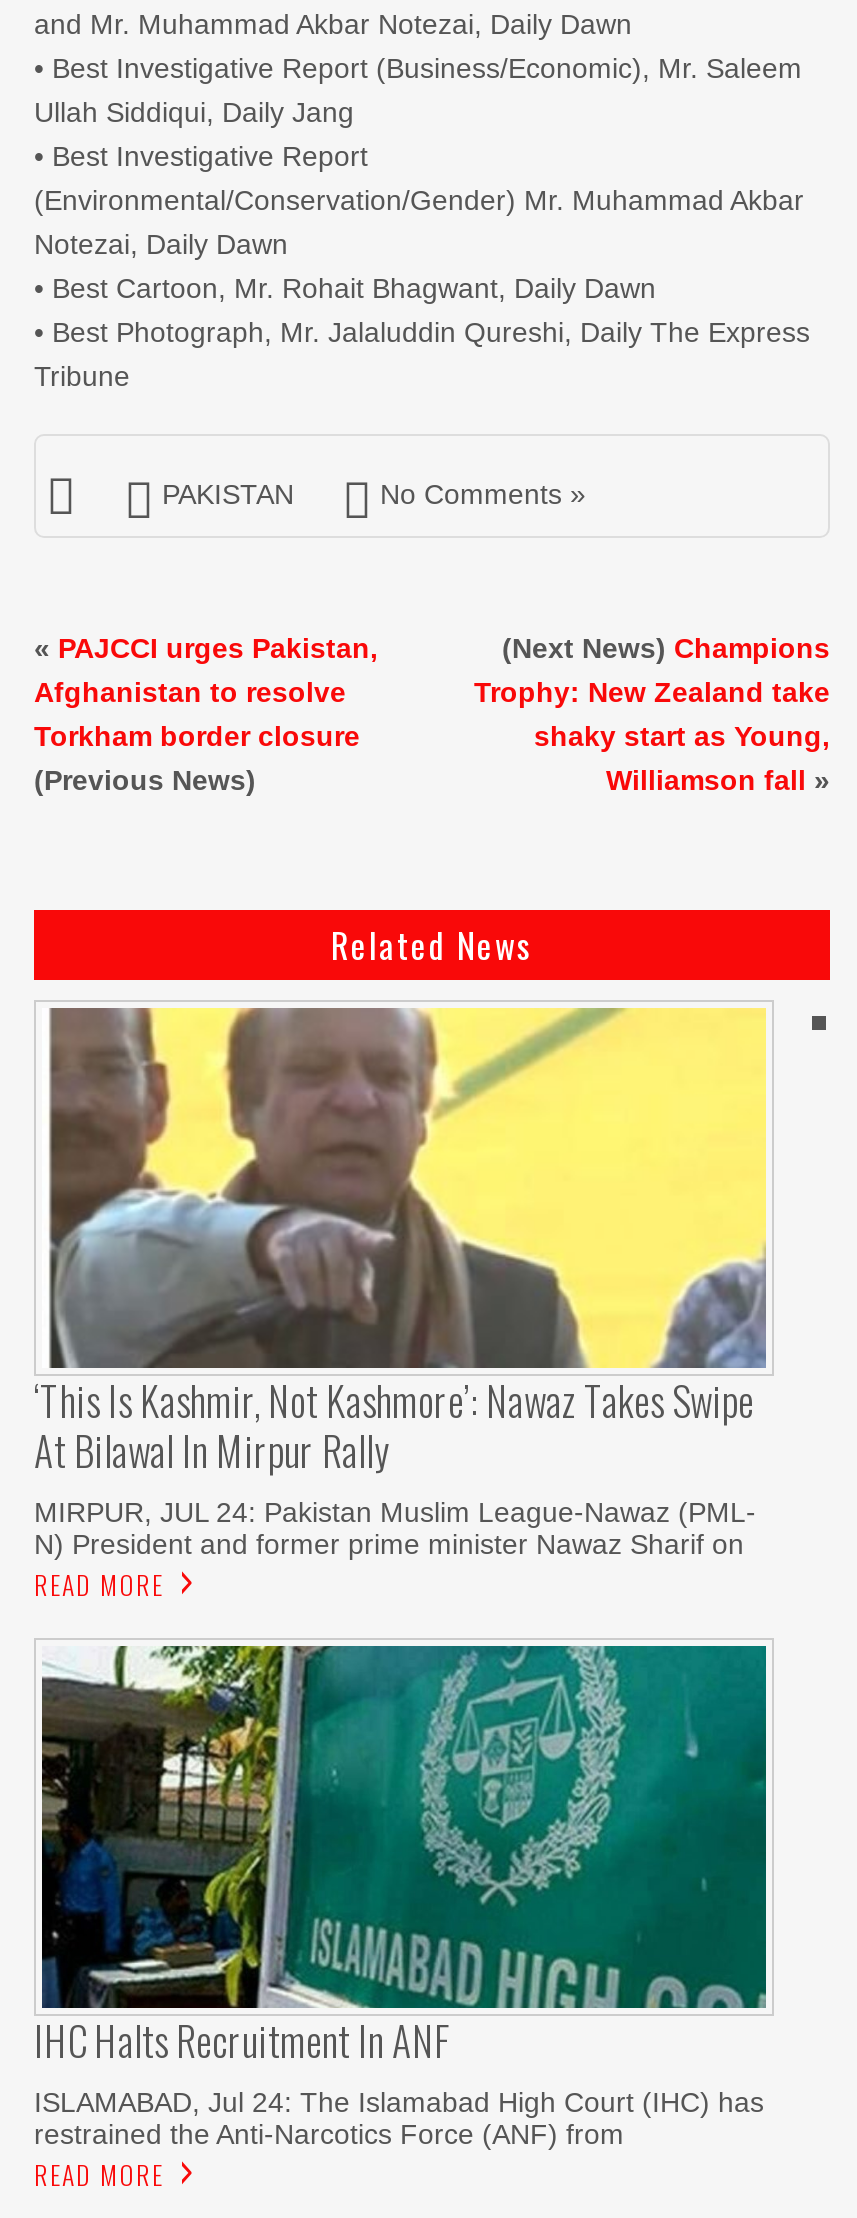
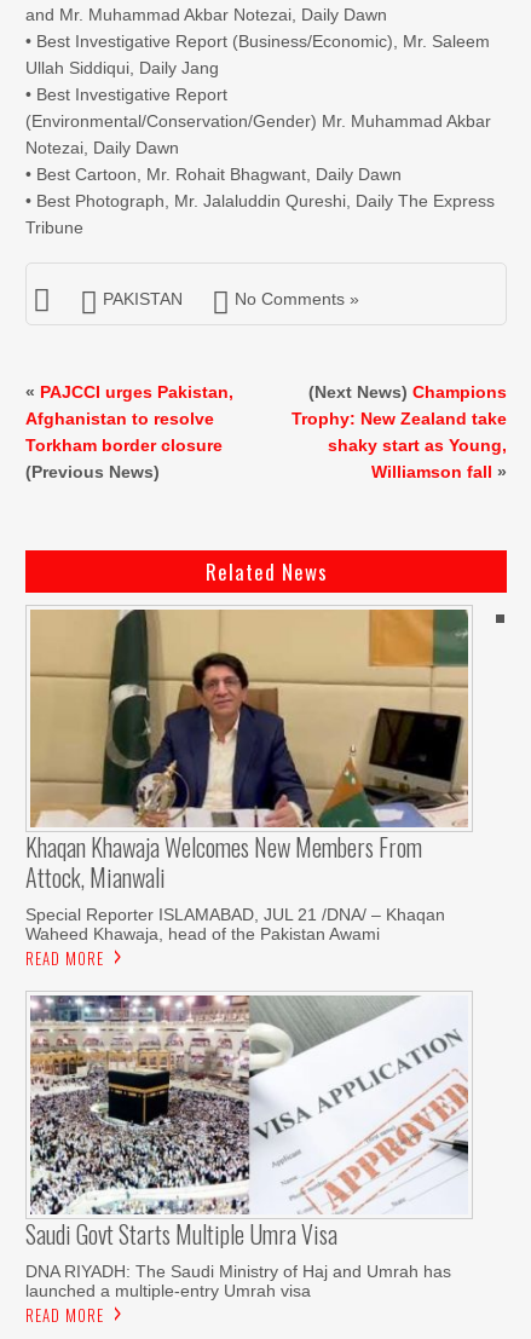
- [image]
- ‘This Is Kashmir, Not Kashmore’: Nawaz Takes Swipe
- At Bilawal In Mirpur Rally
- MIRPUR, JUL 24: Pakistan Muslim League-Nawaz (PML-
- N) President and former prime minister Nawaz Sharif on
+ [image]
+ Khaqan Khawaja Welcomes New Members From
+ Attock, Mianwali
+ Special Reporter ISLAMABAD, JUL 21 /DNA/ – Khaqan
+ Waheed Khawaja, head of the Pakistan Awami

- [image]
- IHC Halts Recruitment In ANF
- ISLAMABAD, Jul 24: The Islamabad High Court (IHC) has
- restrained the Anti-Narcotics Force (ANF) from
+ [image]
+ Saudi Govt Starts Multiple Umra Visa
+ DNA RIYADH: The Saudi Ministry of Haj and Umrah has
+ launched a multiple-entry Umrah visa
